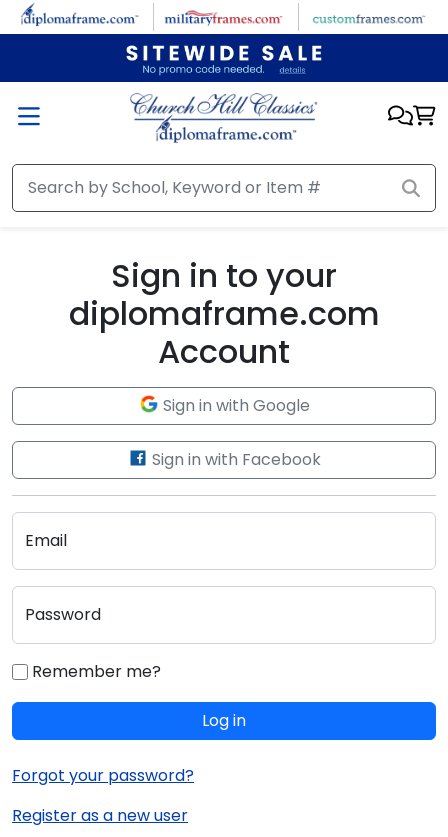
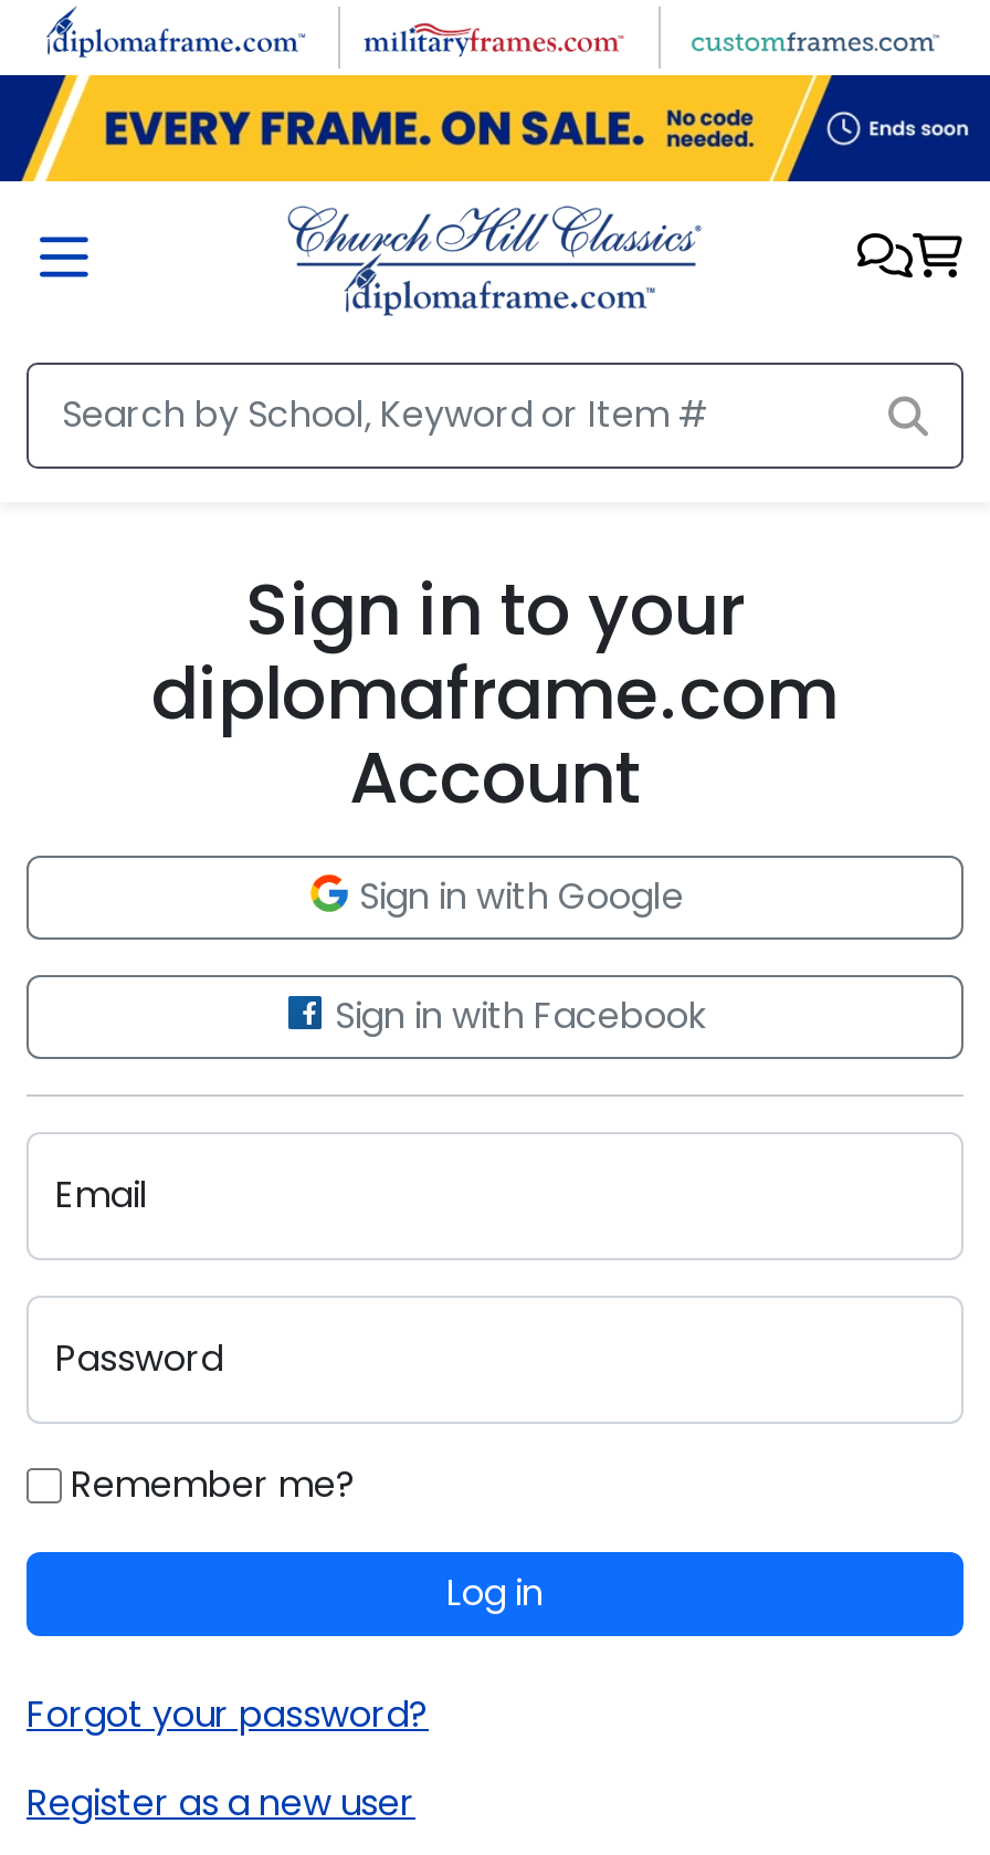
- [image]
+ [image]
